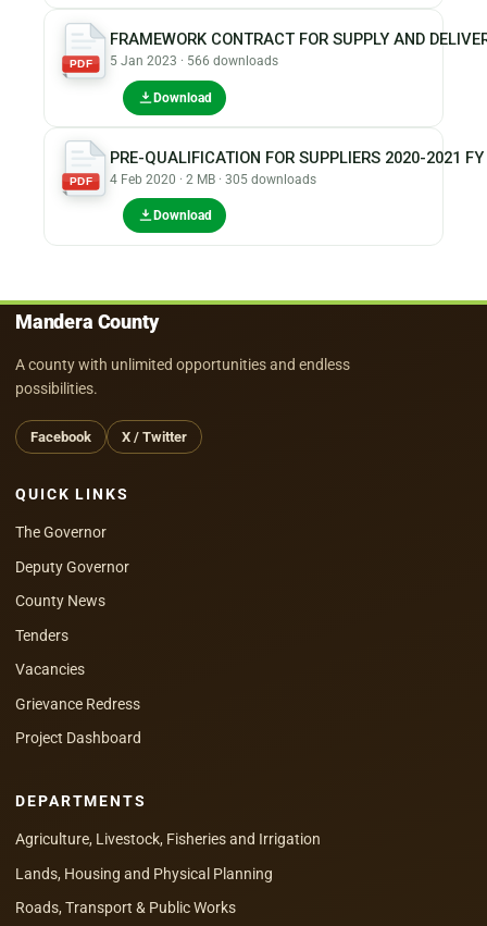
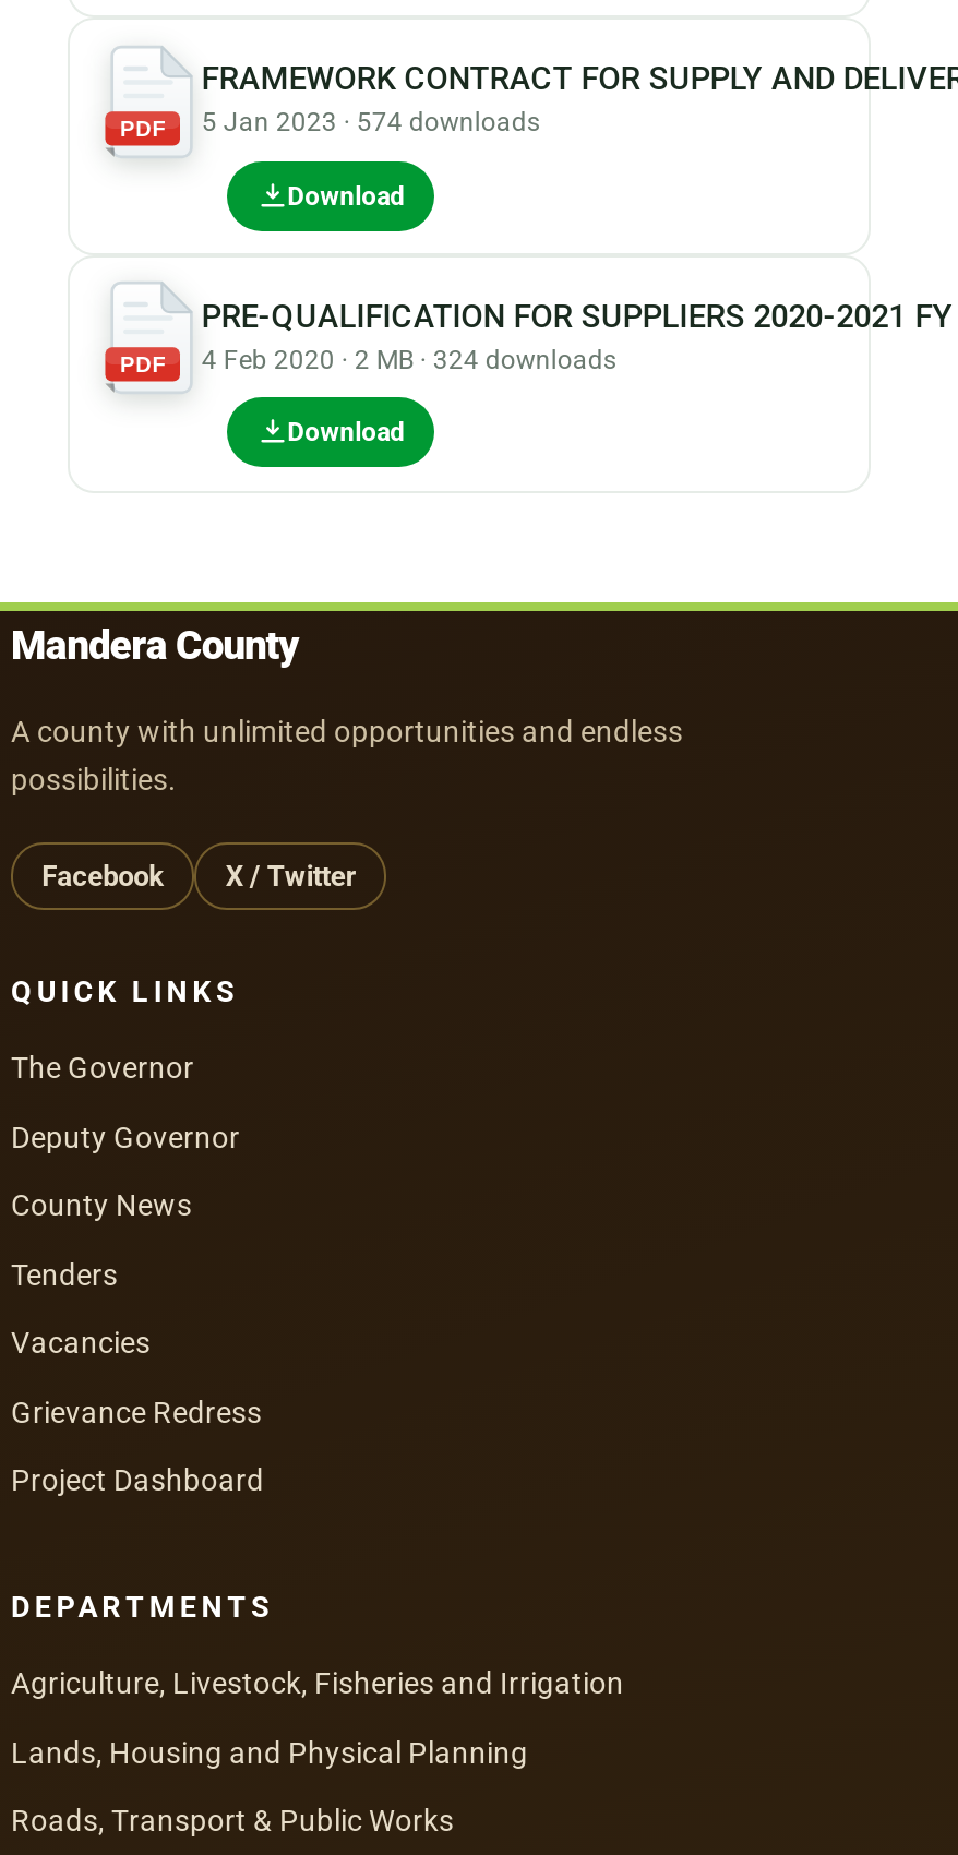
- 5 Jan 2023 · 566 downloads
+ 5 Jan 2023 · 574 downloads

- 4 Feb 2020 · 2 MB · 305 downloads
+ 4 Feb 2020 · 2 MB · 324 downloads
